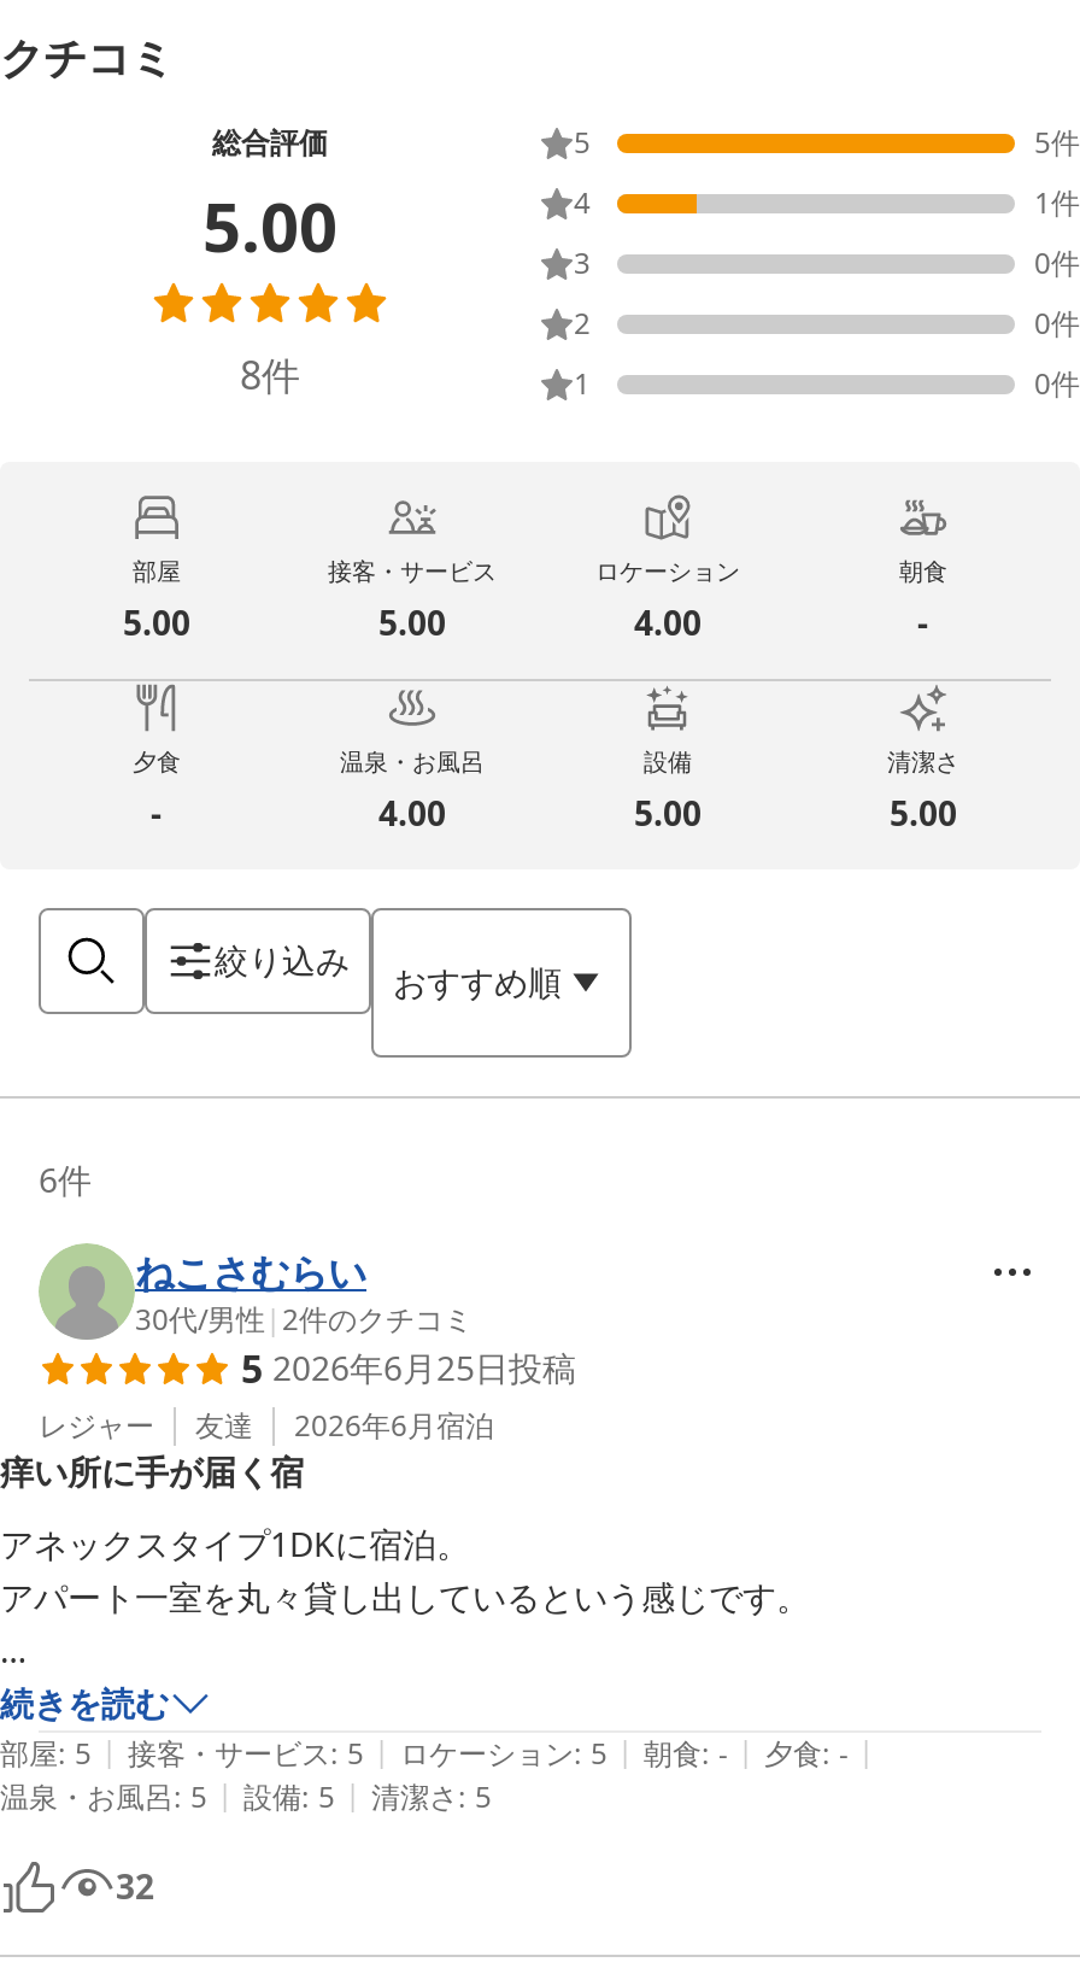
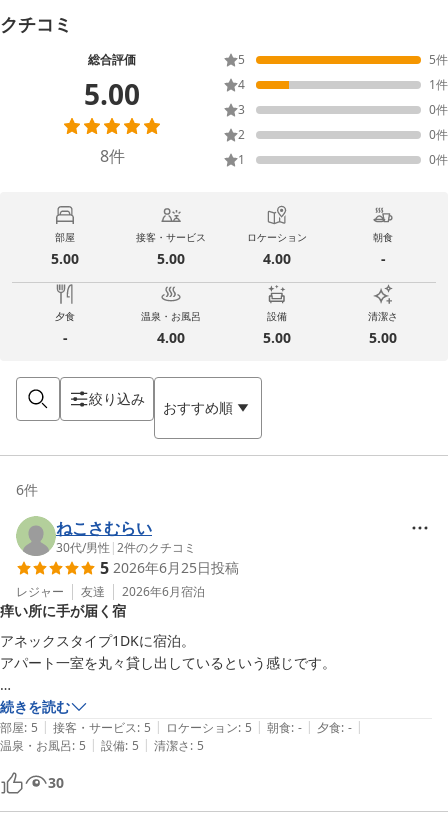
- 32
+ 30
